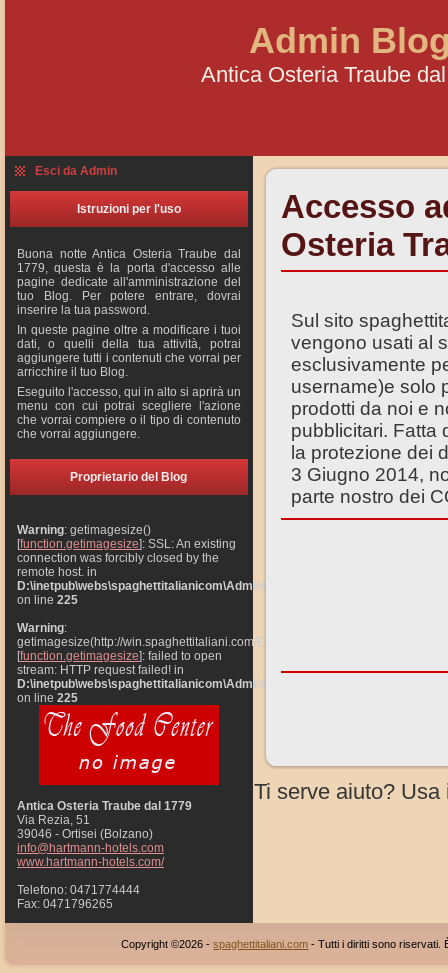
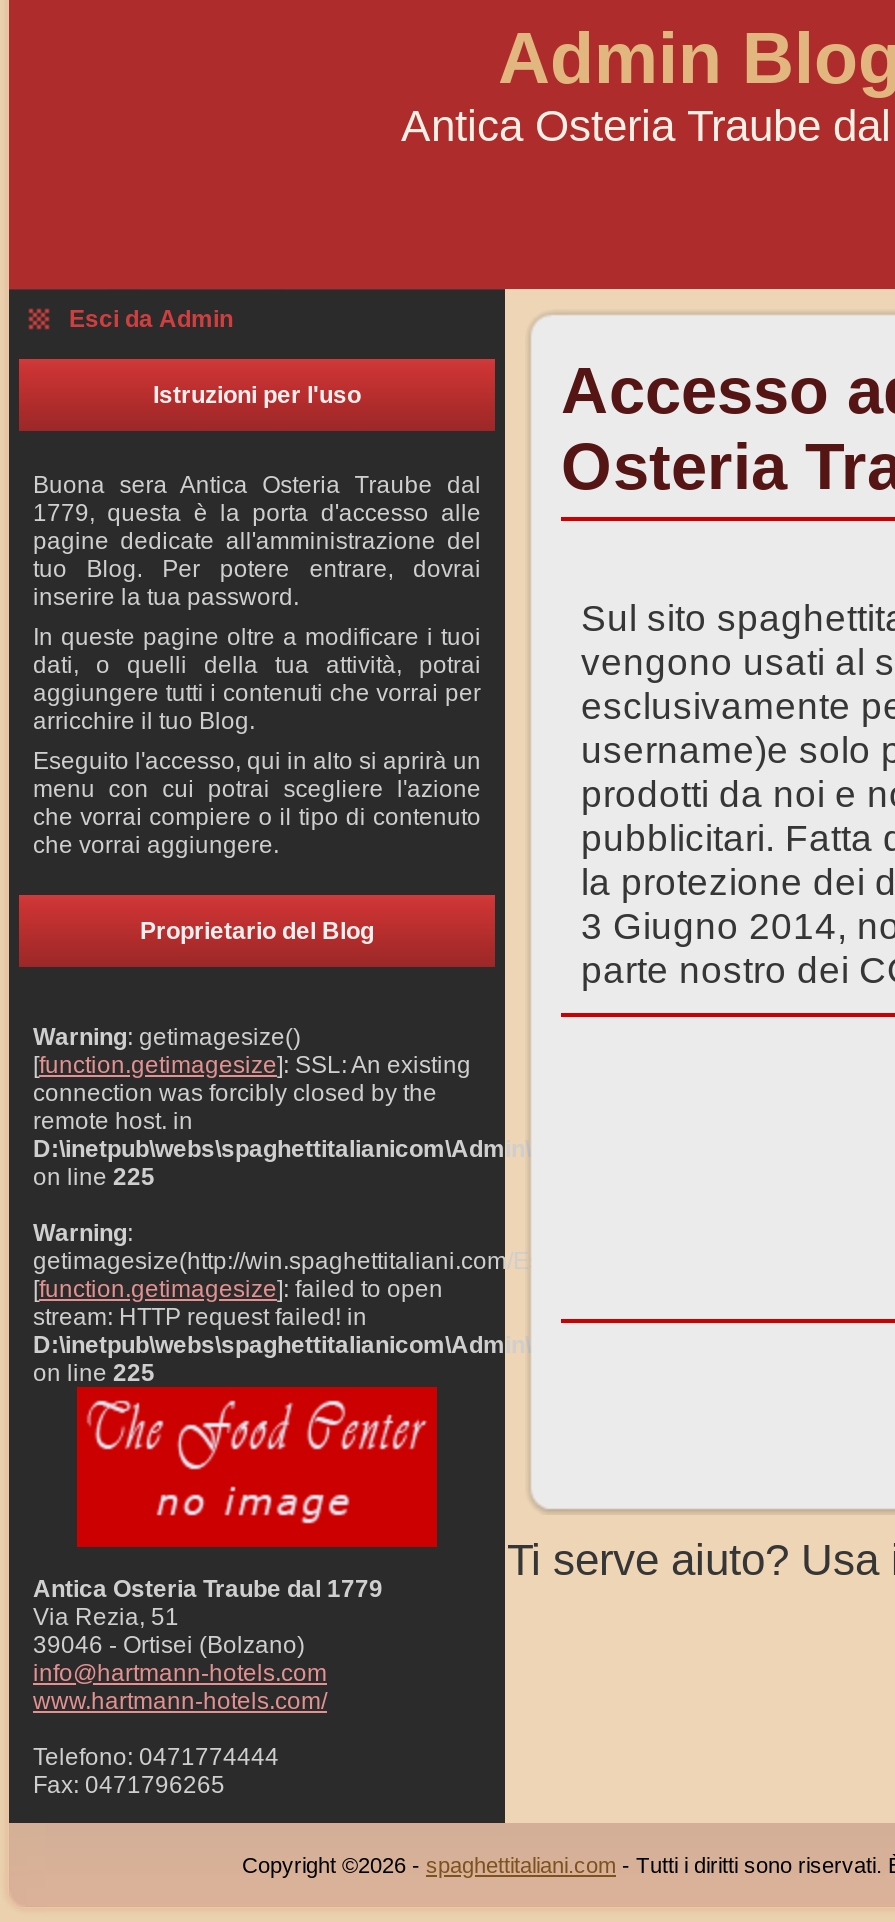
- Buona notte Antica Osteria Traube dal
+ Buona sera Antica Osteria Traube dal
